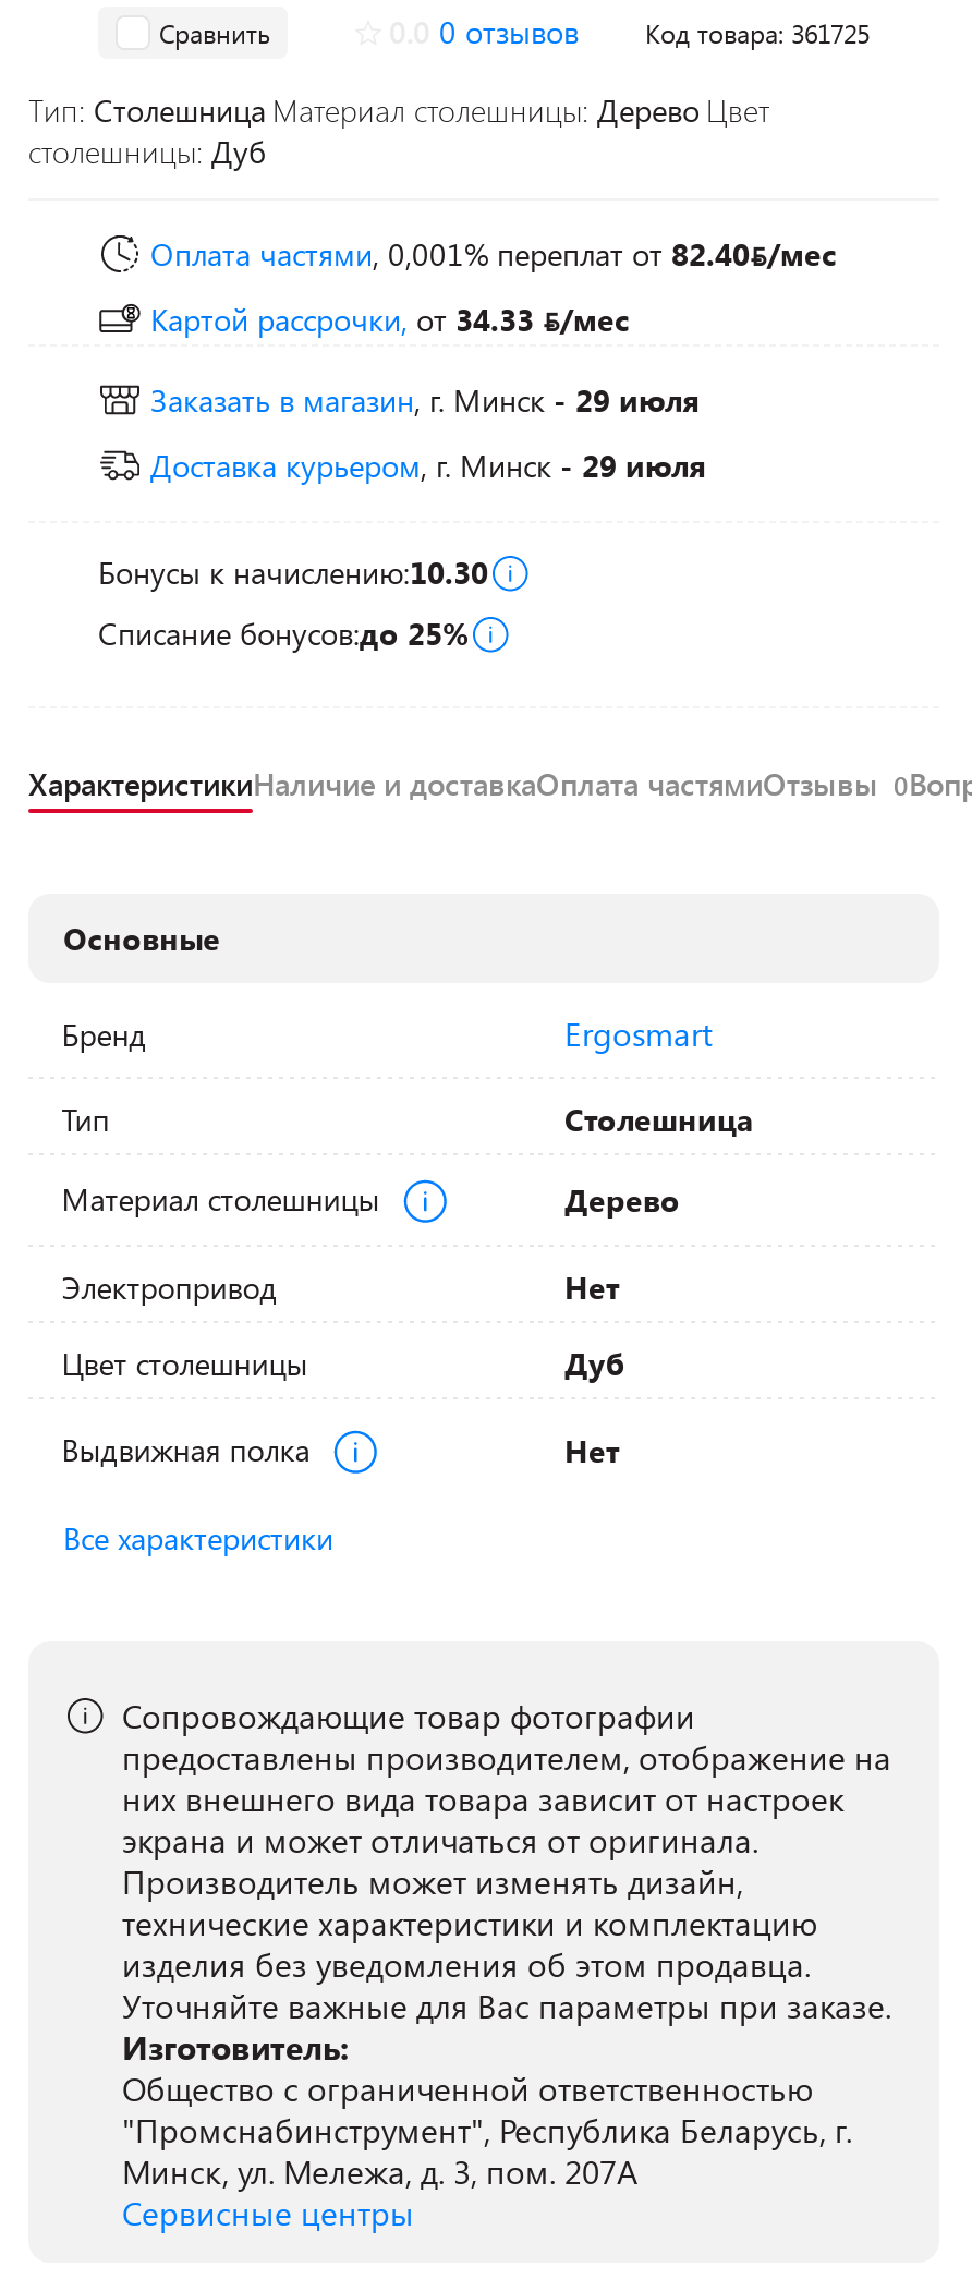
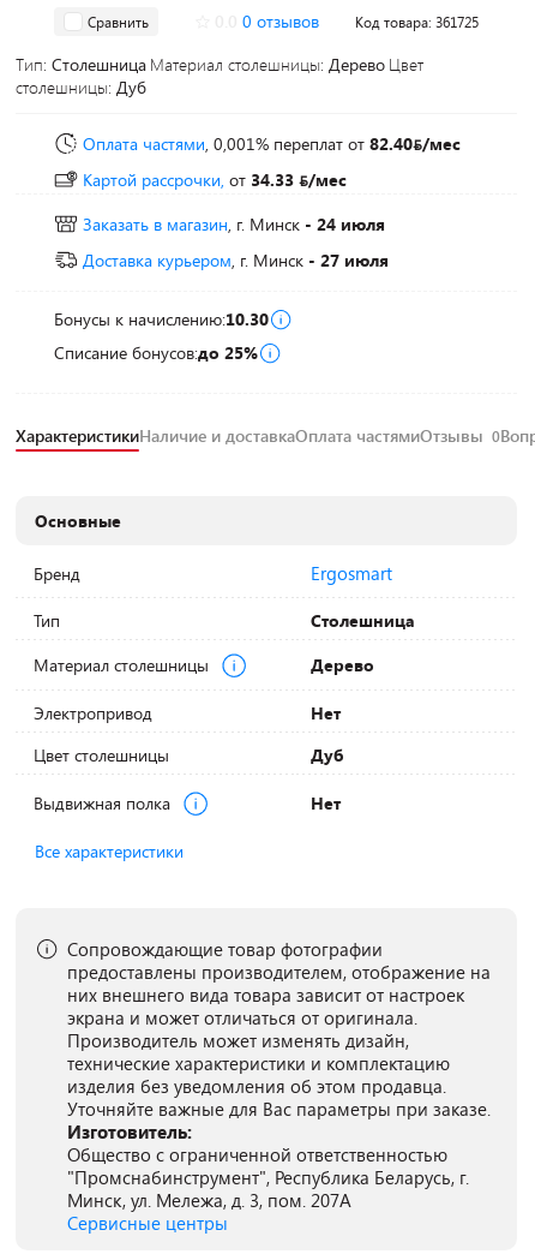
- Заказать в магазин, г. Минск - 29 июля
+ Заказать в магазин, г. Минск - 24 июля

- Доставка курьером, г. Минск - 29 июля
+ Доставка курьером, г. Минск - 27 июля
